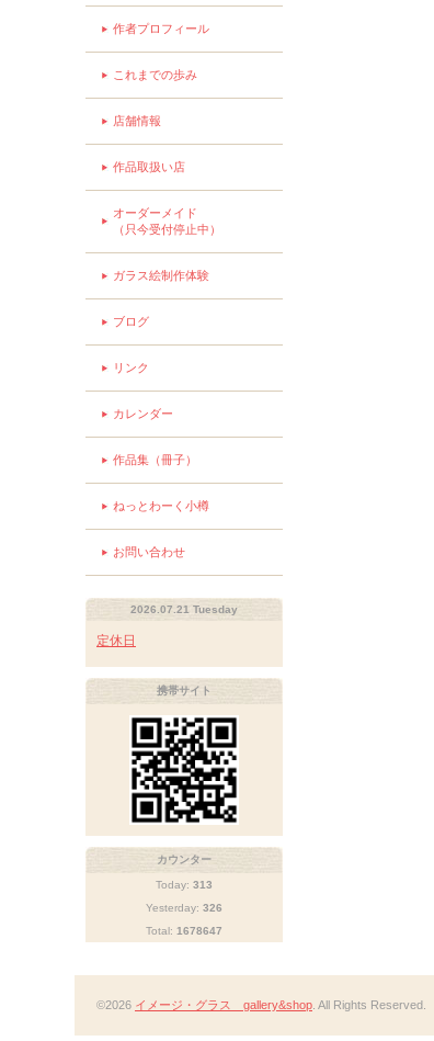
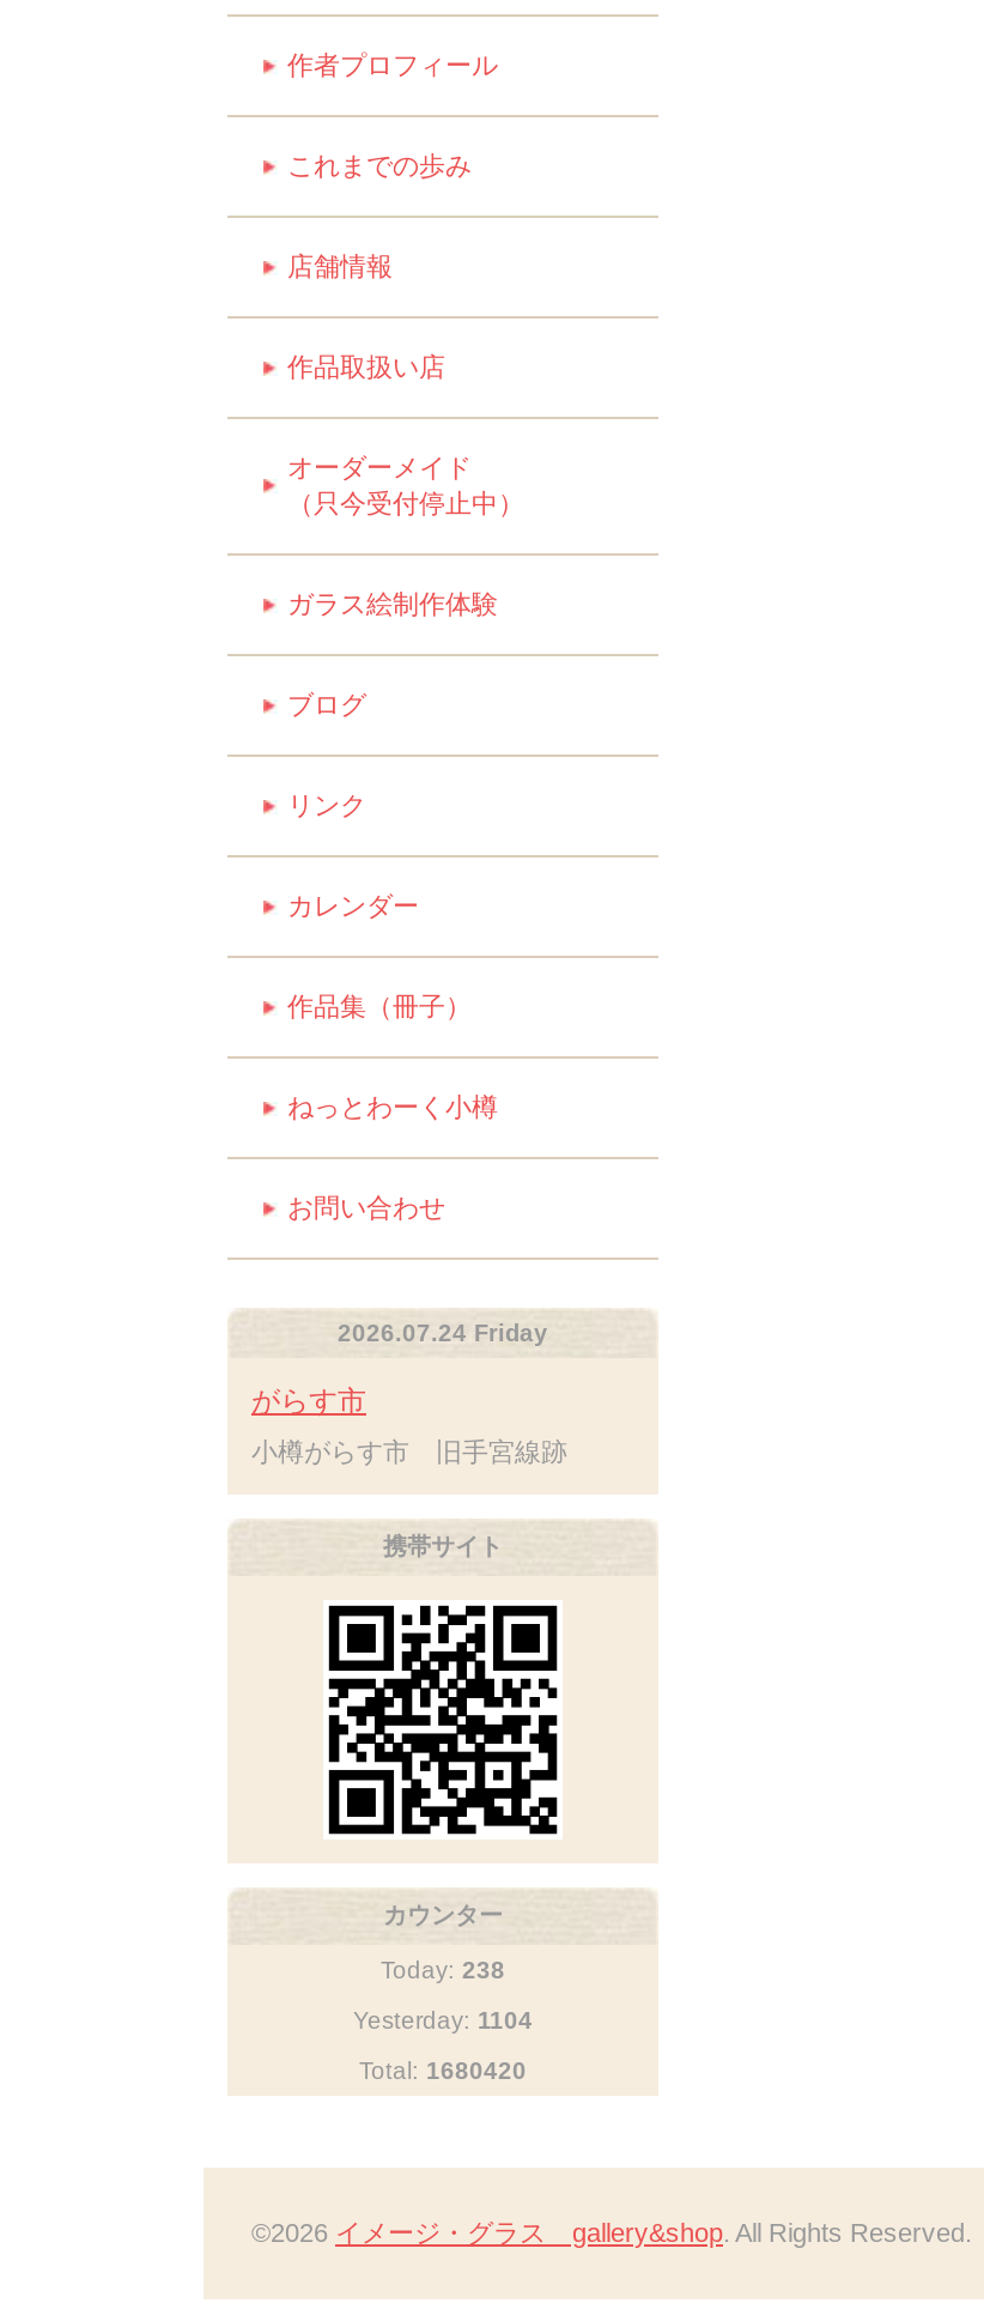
- 2026.07.21 Tuesday
- 定休日
+ 2026.07.24 Friday
+ がらす市
+ 小樽がらす市 旧手宮線跡

- Today: 313
+ Today: 238

- Yesterday: 326
+ Yesterday: 1104

- Total: 1678647
+ Total: 1680420
